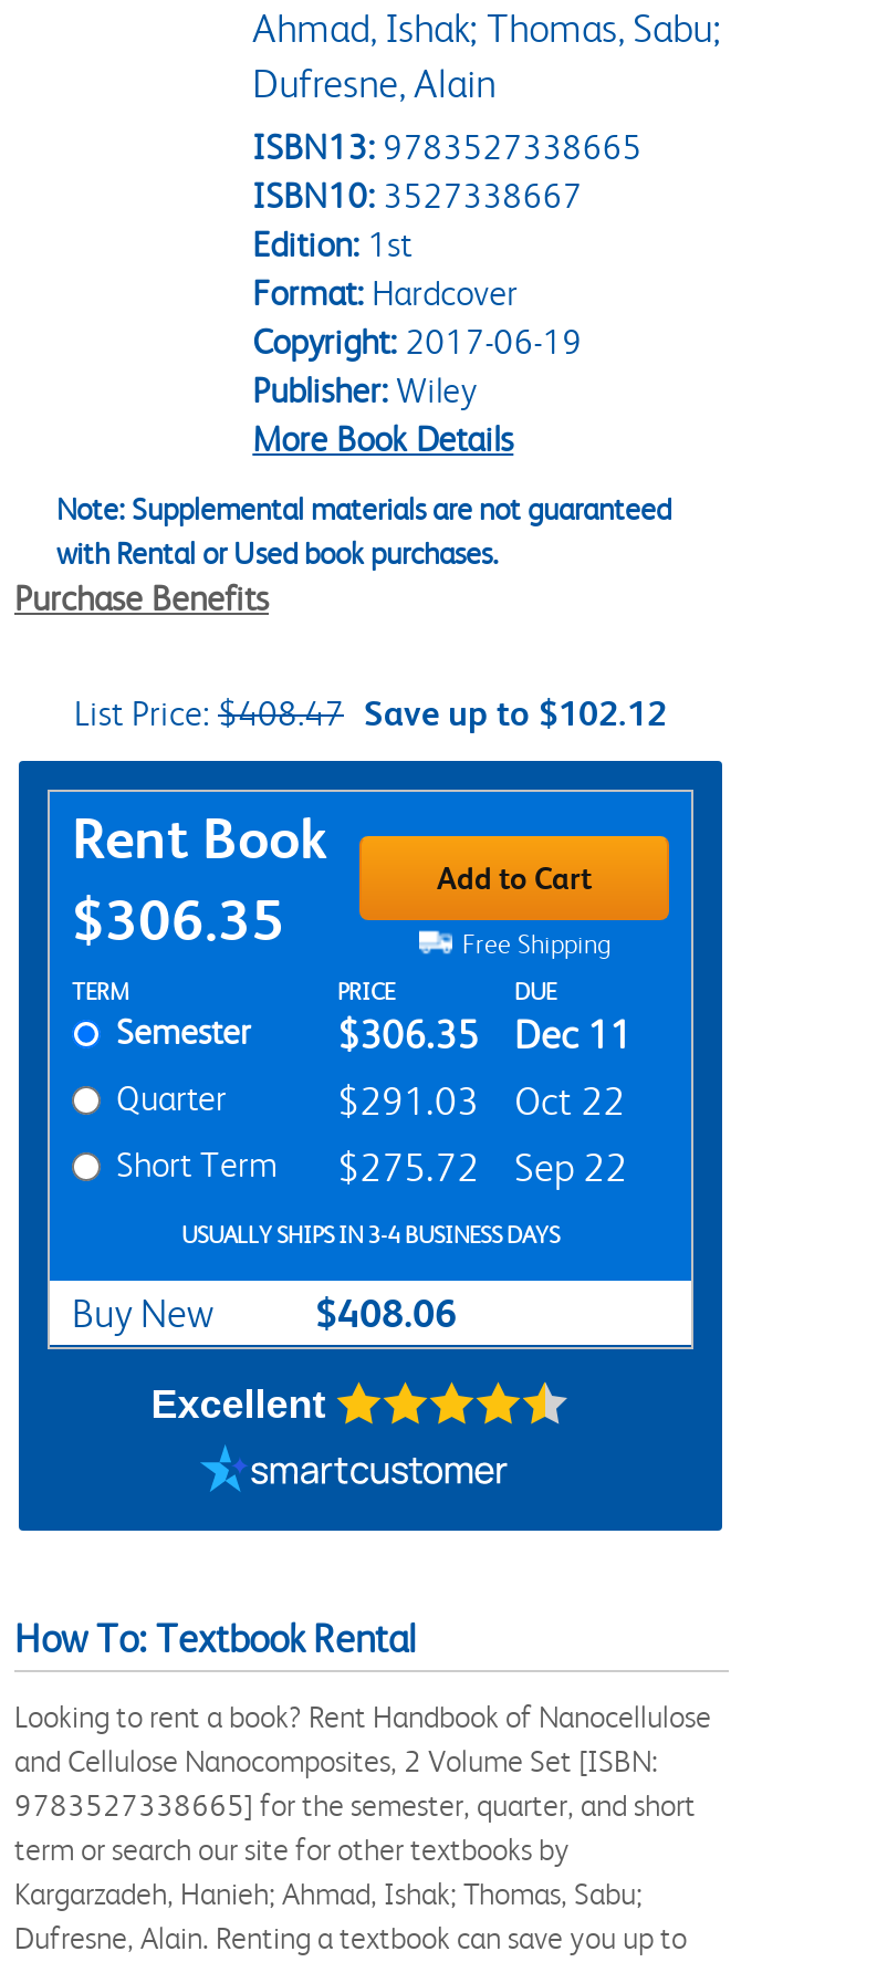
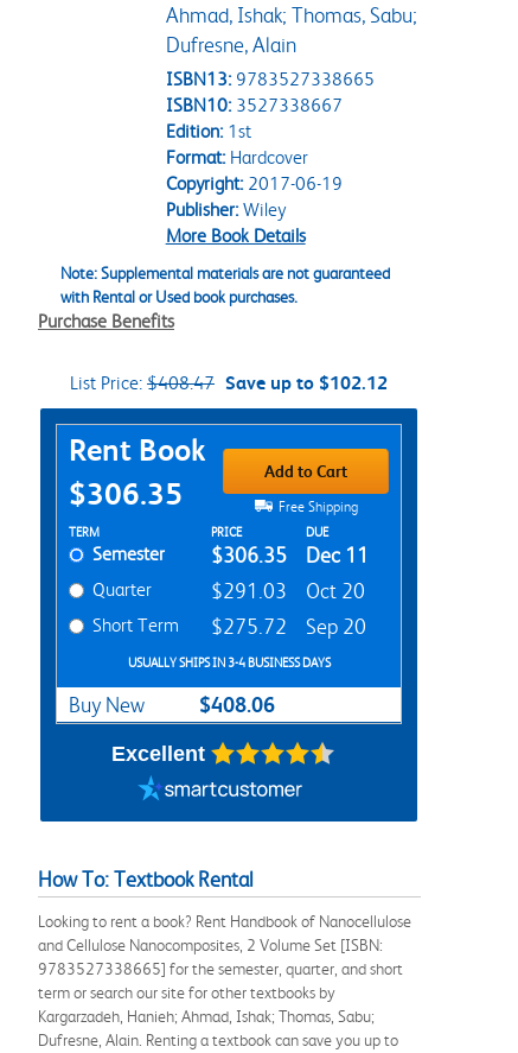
- $291.03 Oct 22
+ $291.03 Oct 20

- Short Term $275.72 Sep 22
+ Short Term $275.72 Sep 20
